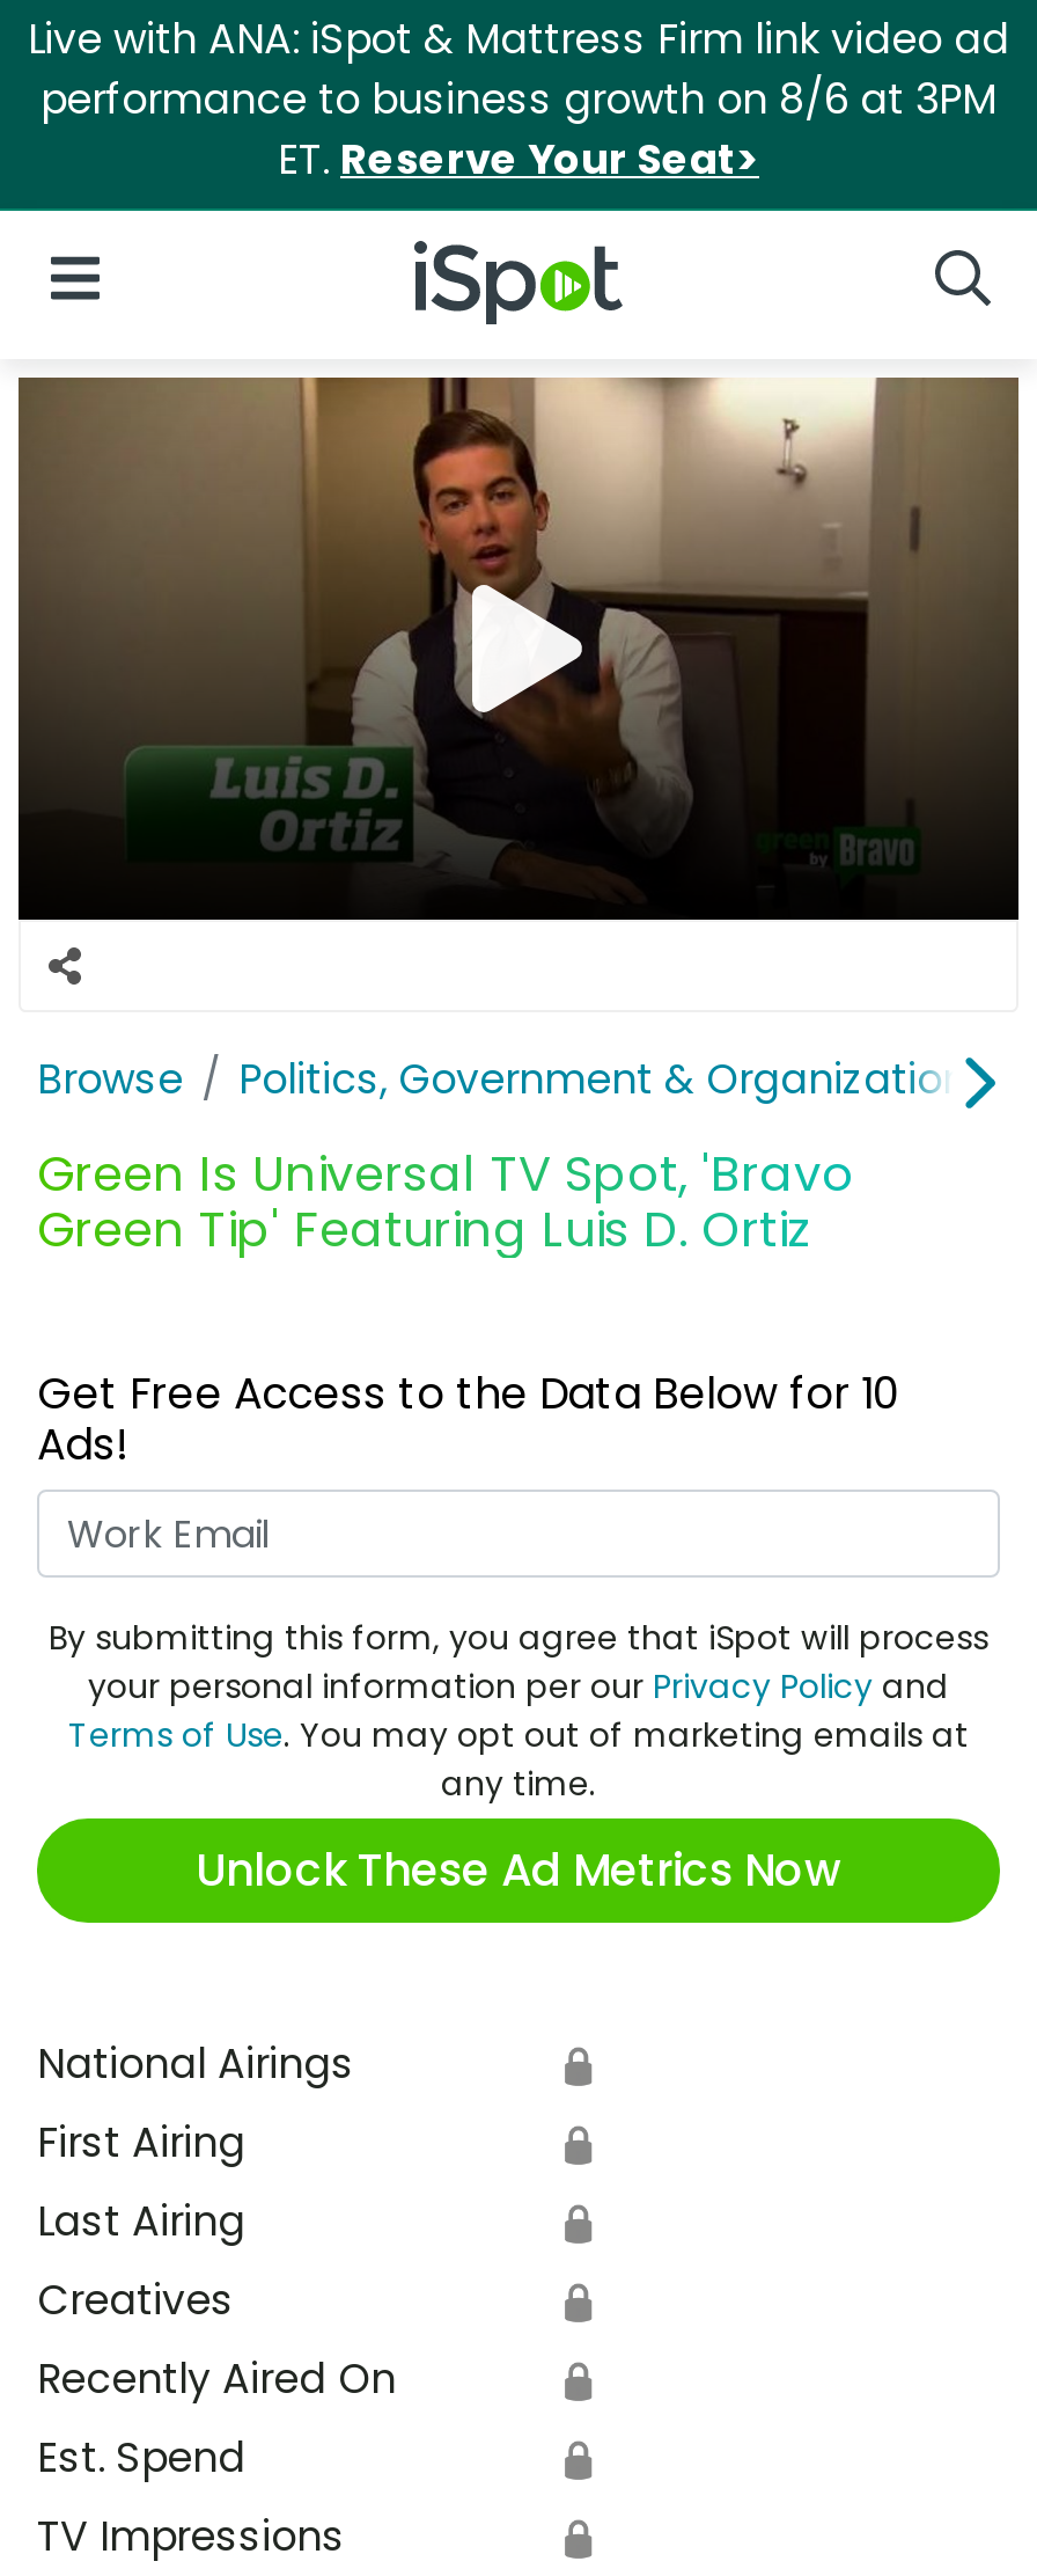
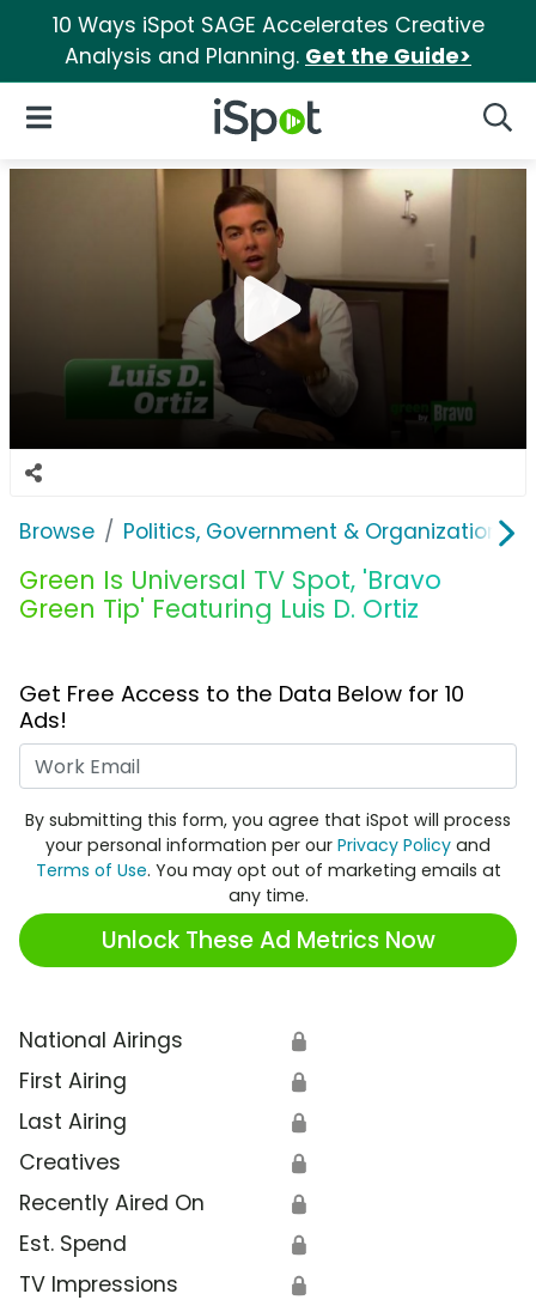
- Live with ANA: iSpot & Mattress Firm link video ad
- performance to business growth on 8/6 at 3PM
- ET. Reserve Your Seat>
+ 10 Ways iSpot SAGE Accelerates Creative
+ Analysis and Planning. Get the Guide>
